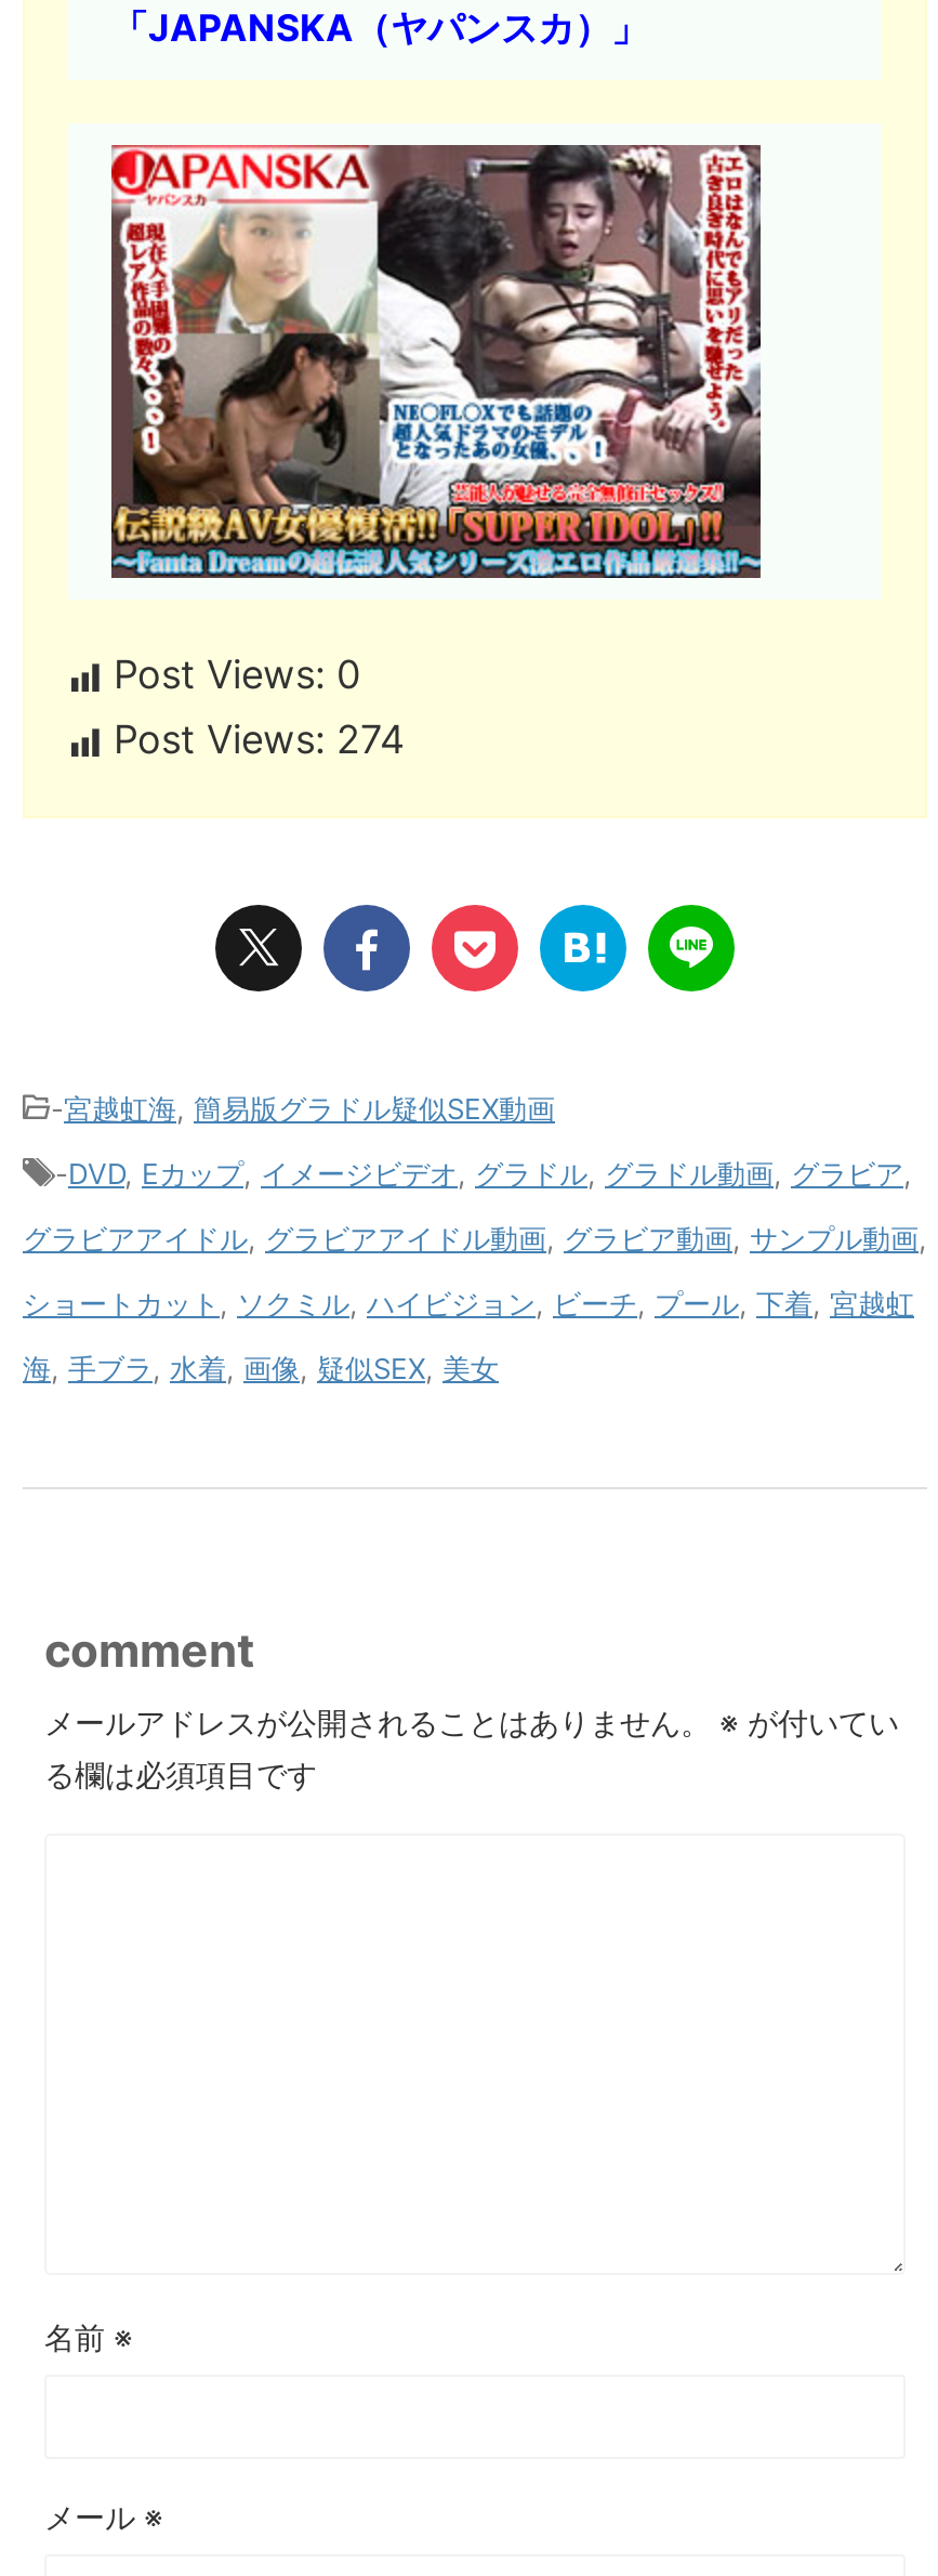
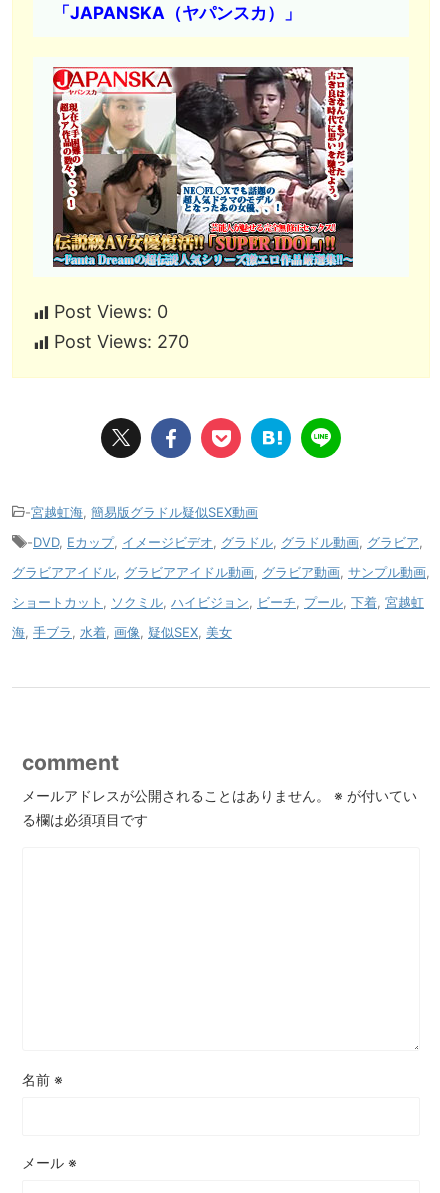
- Post Views: 274
+ Post Views: 270
